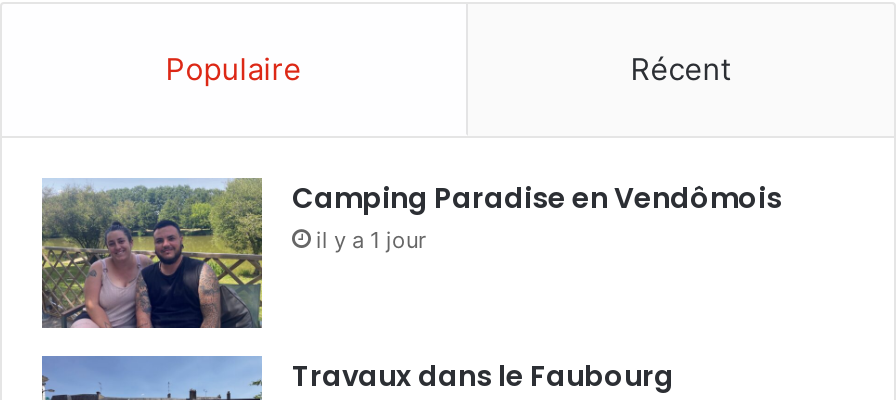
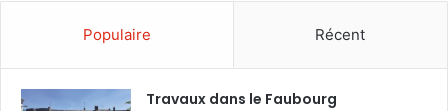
- [image]
- Camping Paradise en Vendômois
- il y a 1 jour
